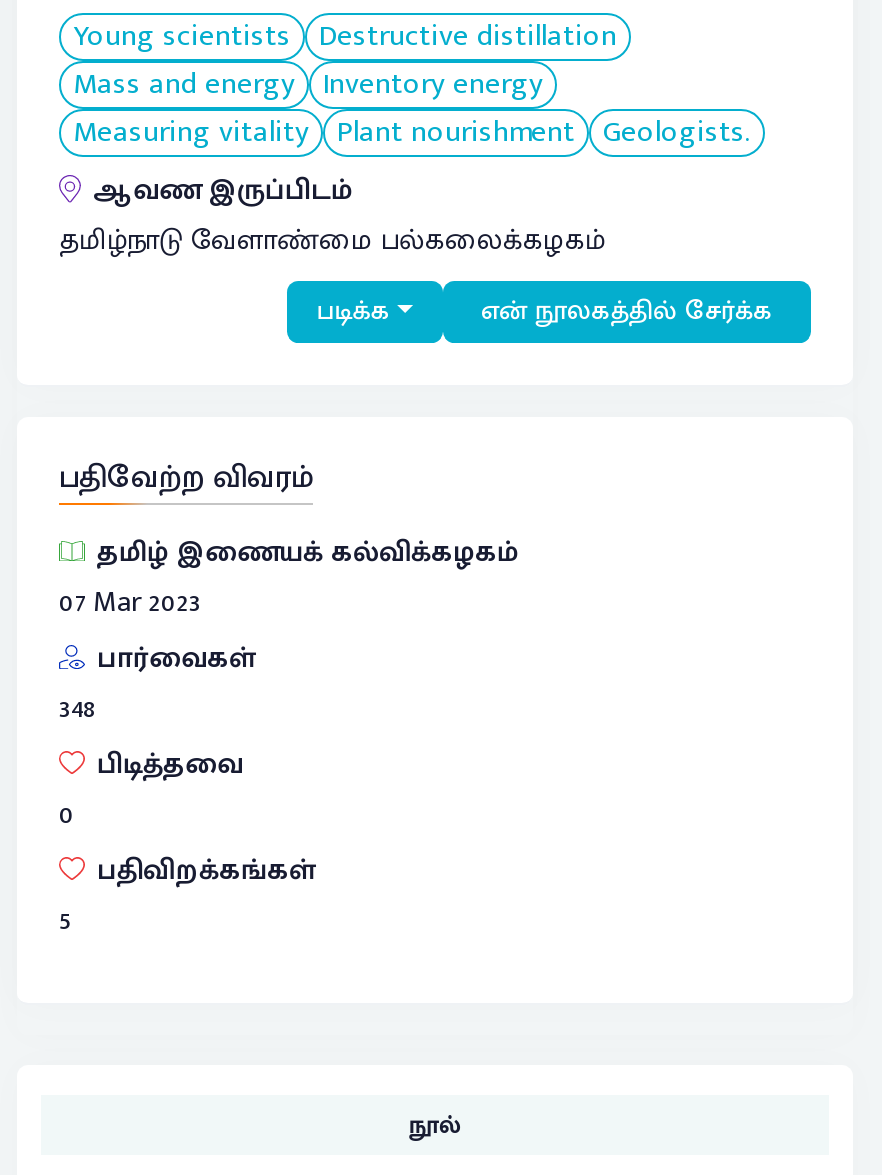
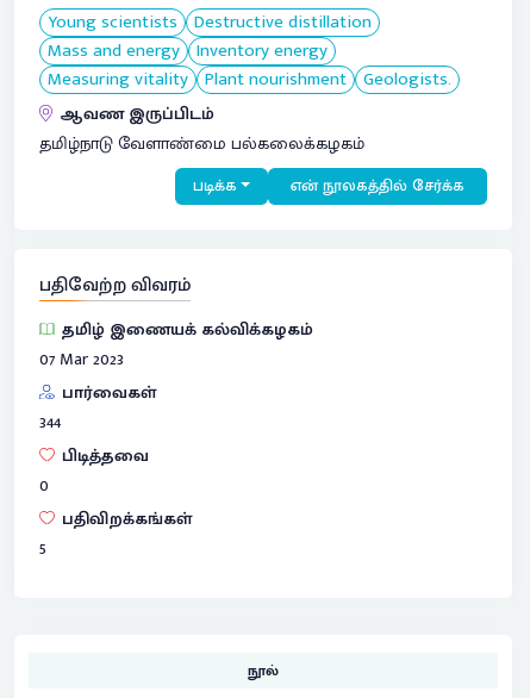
- 348
+ 344
